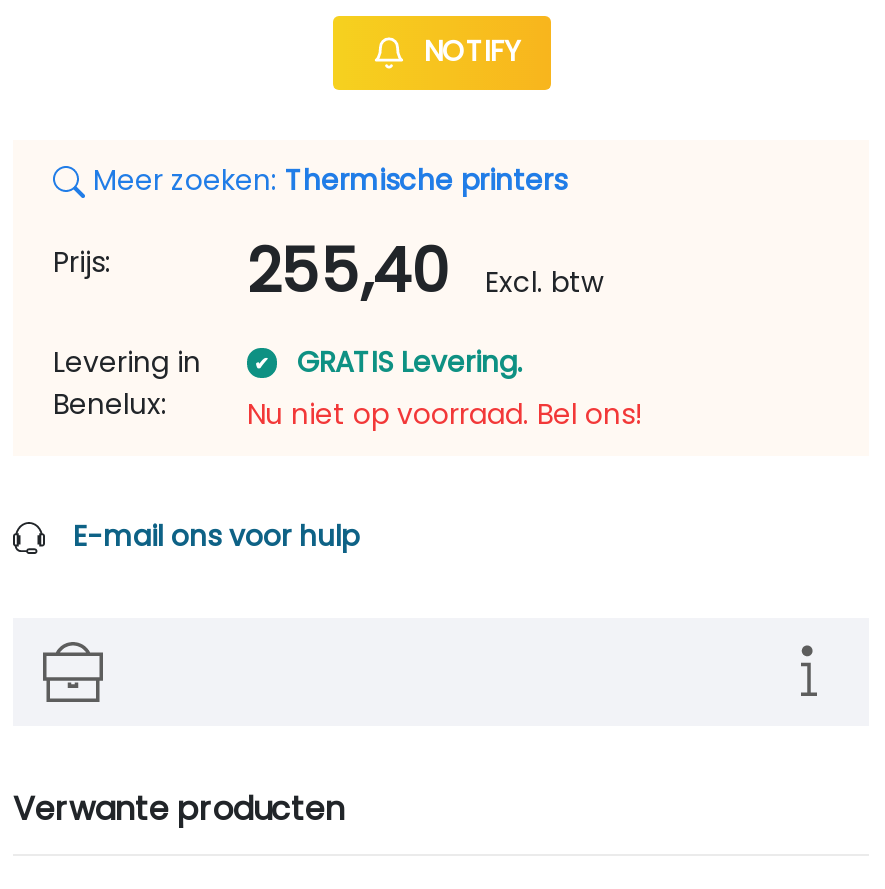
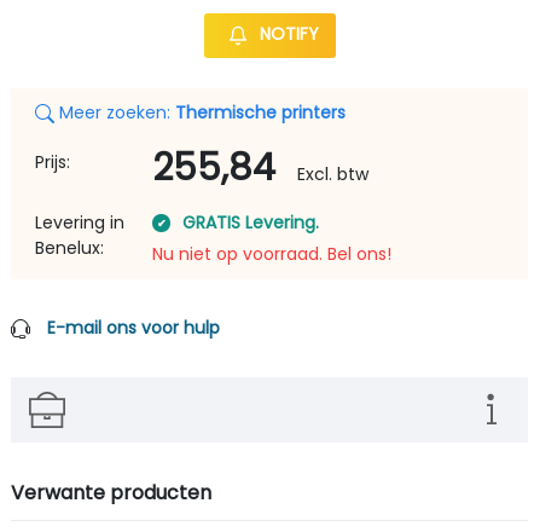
- 255,40 Excl. btw
+ 255,84 Excl. btw
